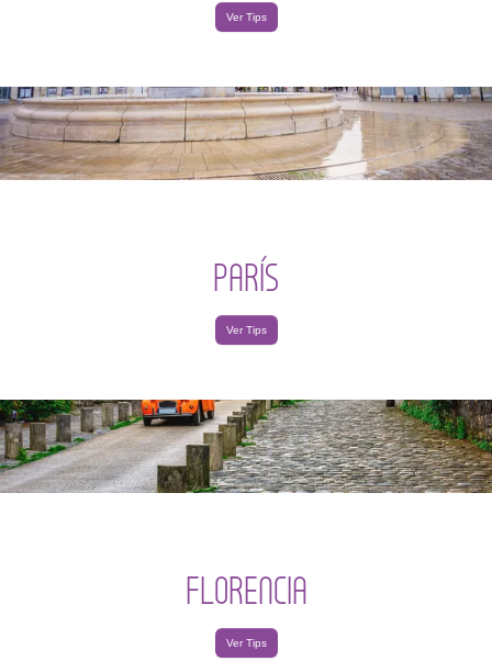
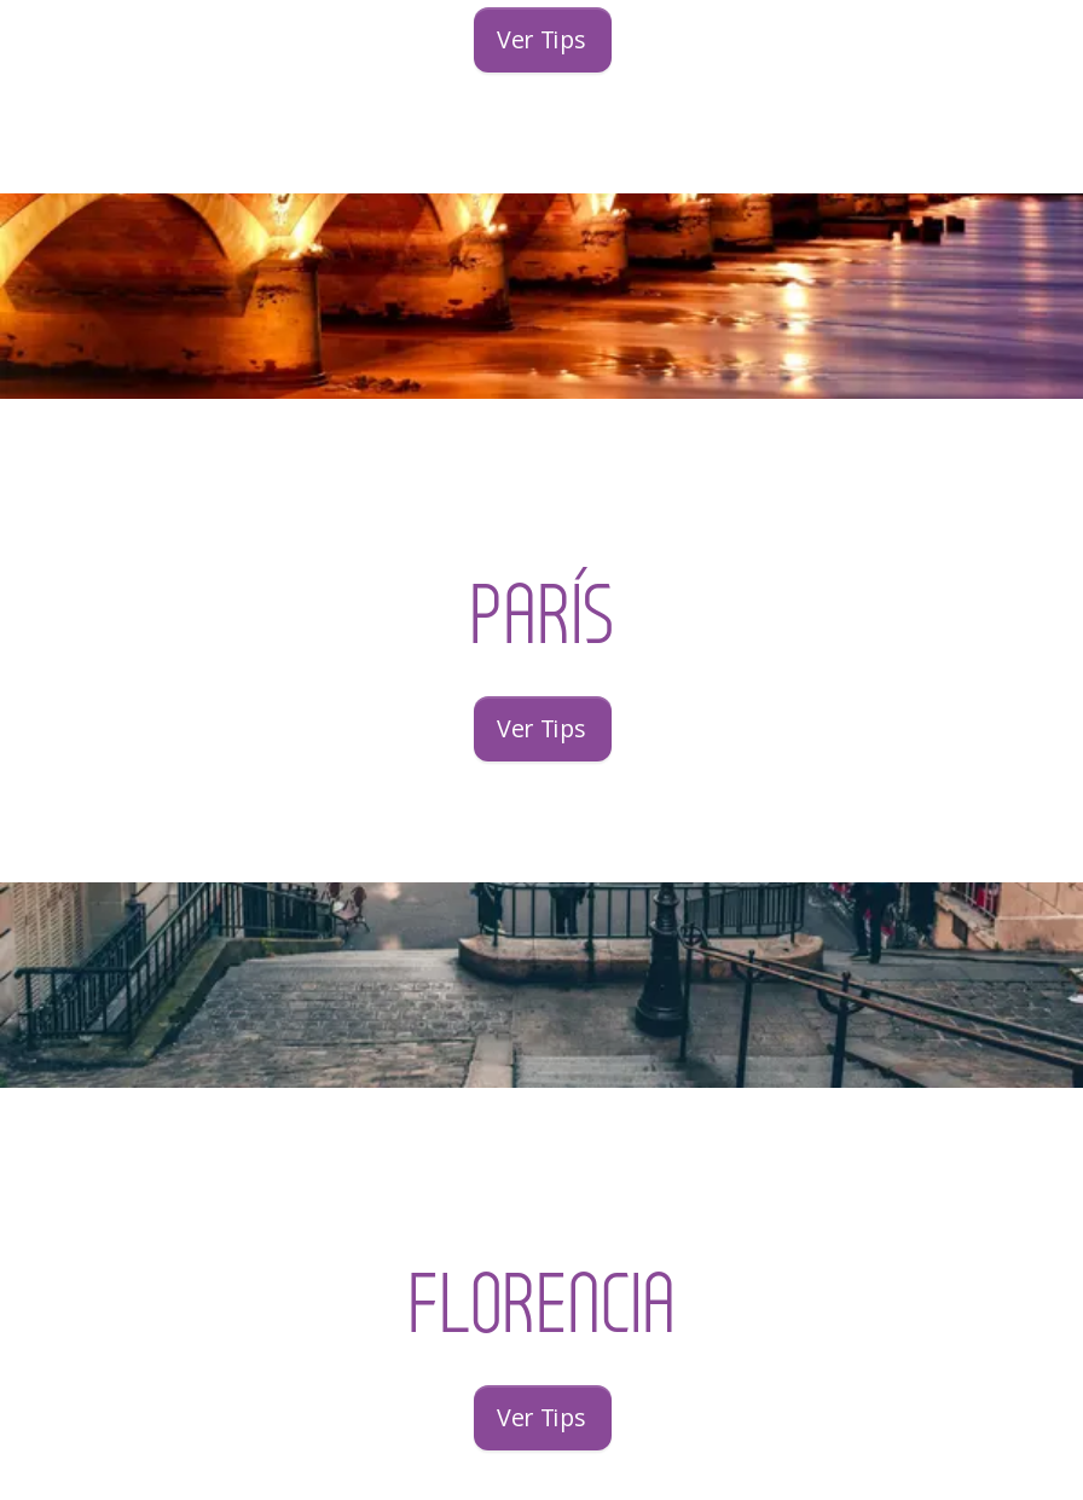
- [image]
+ [image]

- [image]
+ [image]
